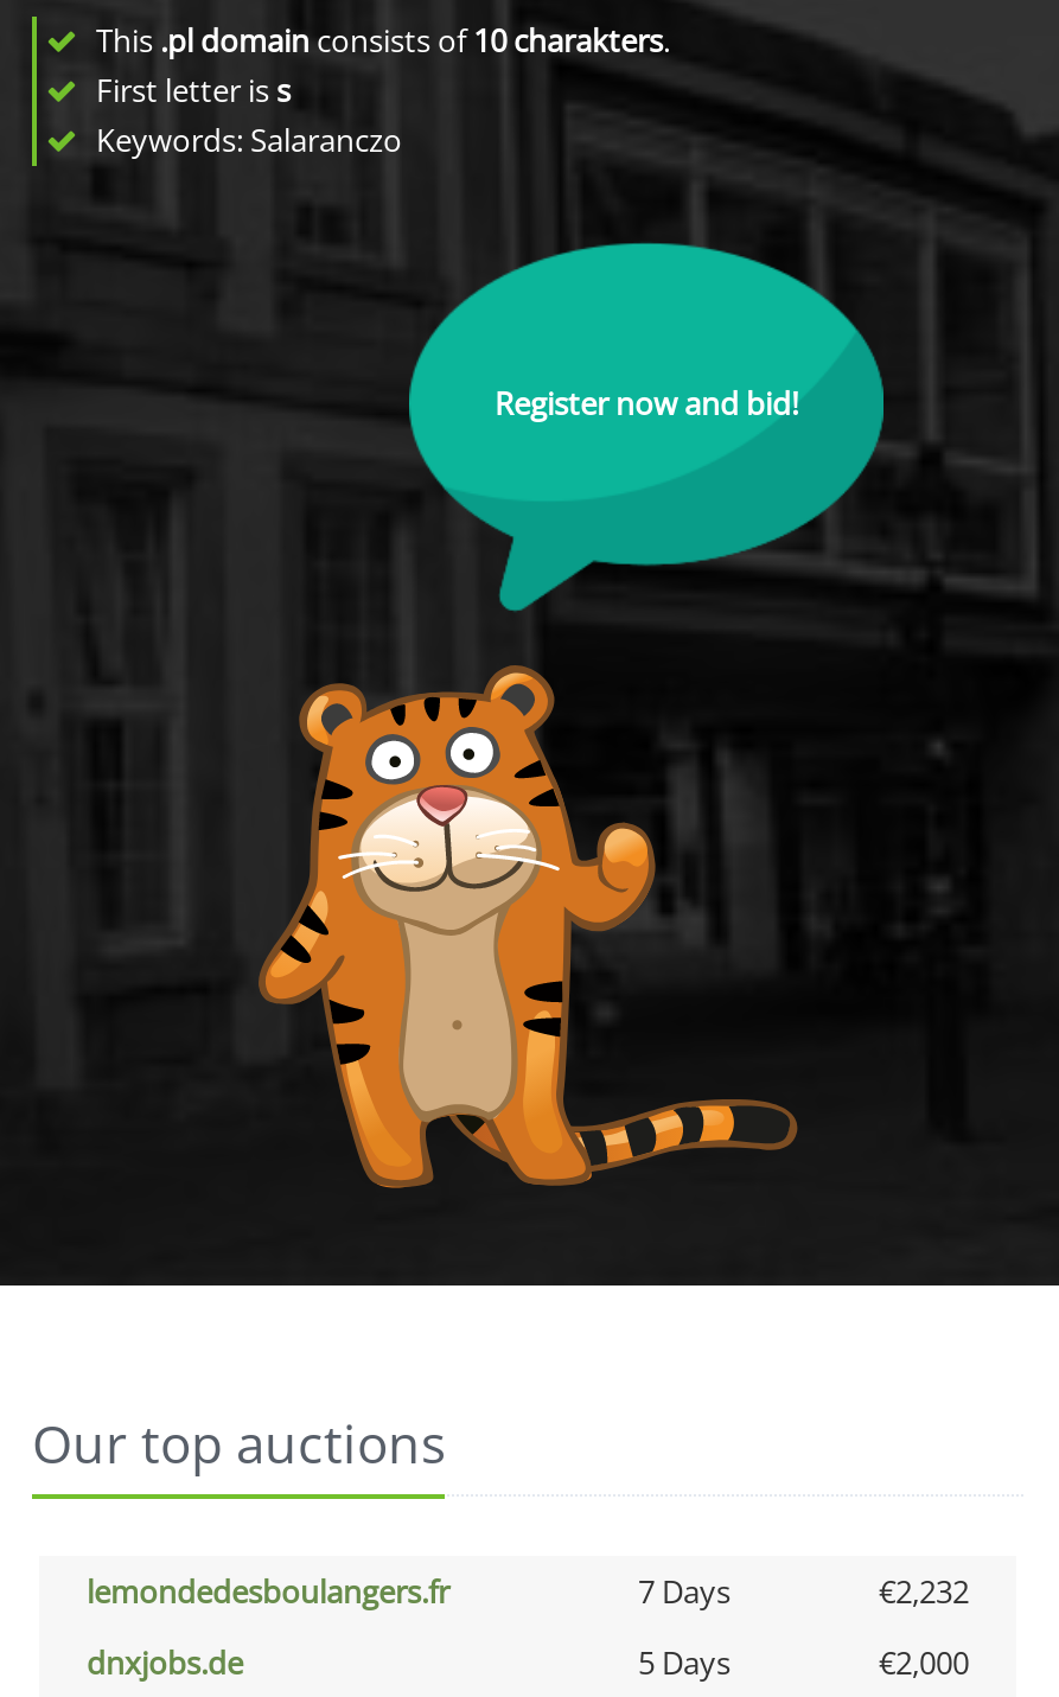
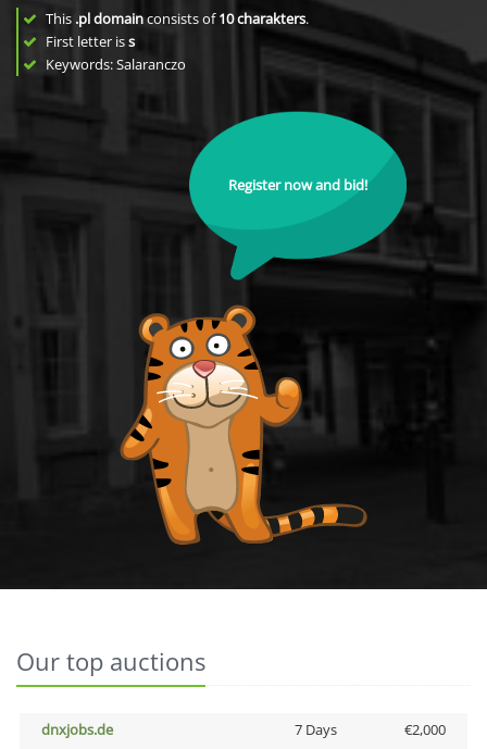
- lemondedesboulangers.fr
- 7 Days
- €2,232

- 5 Days
+ 7 Days
